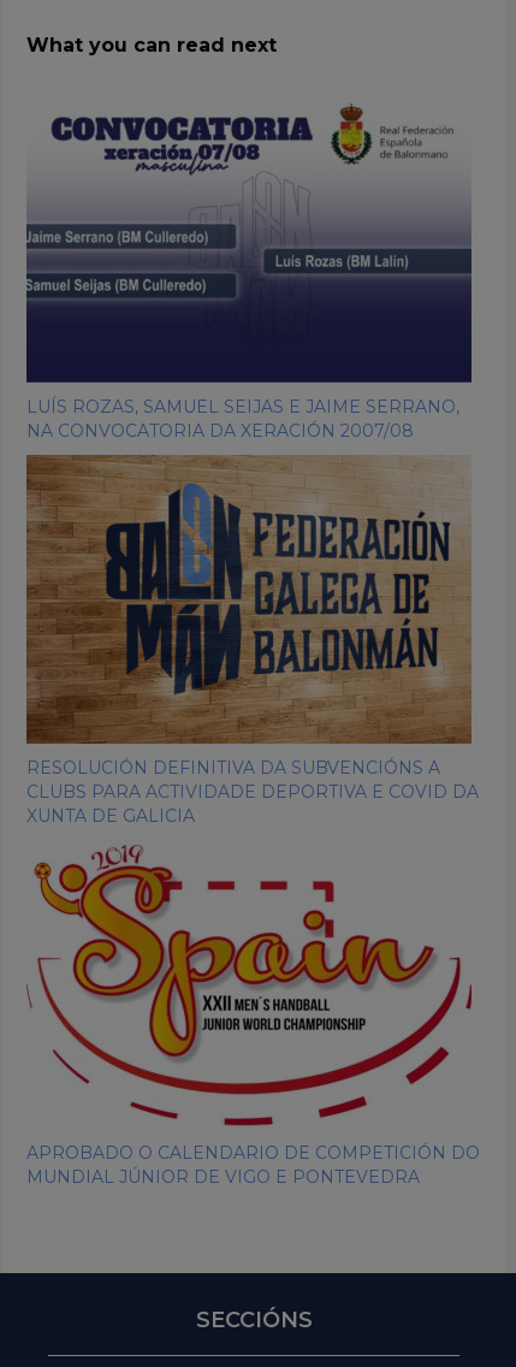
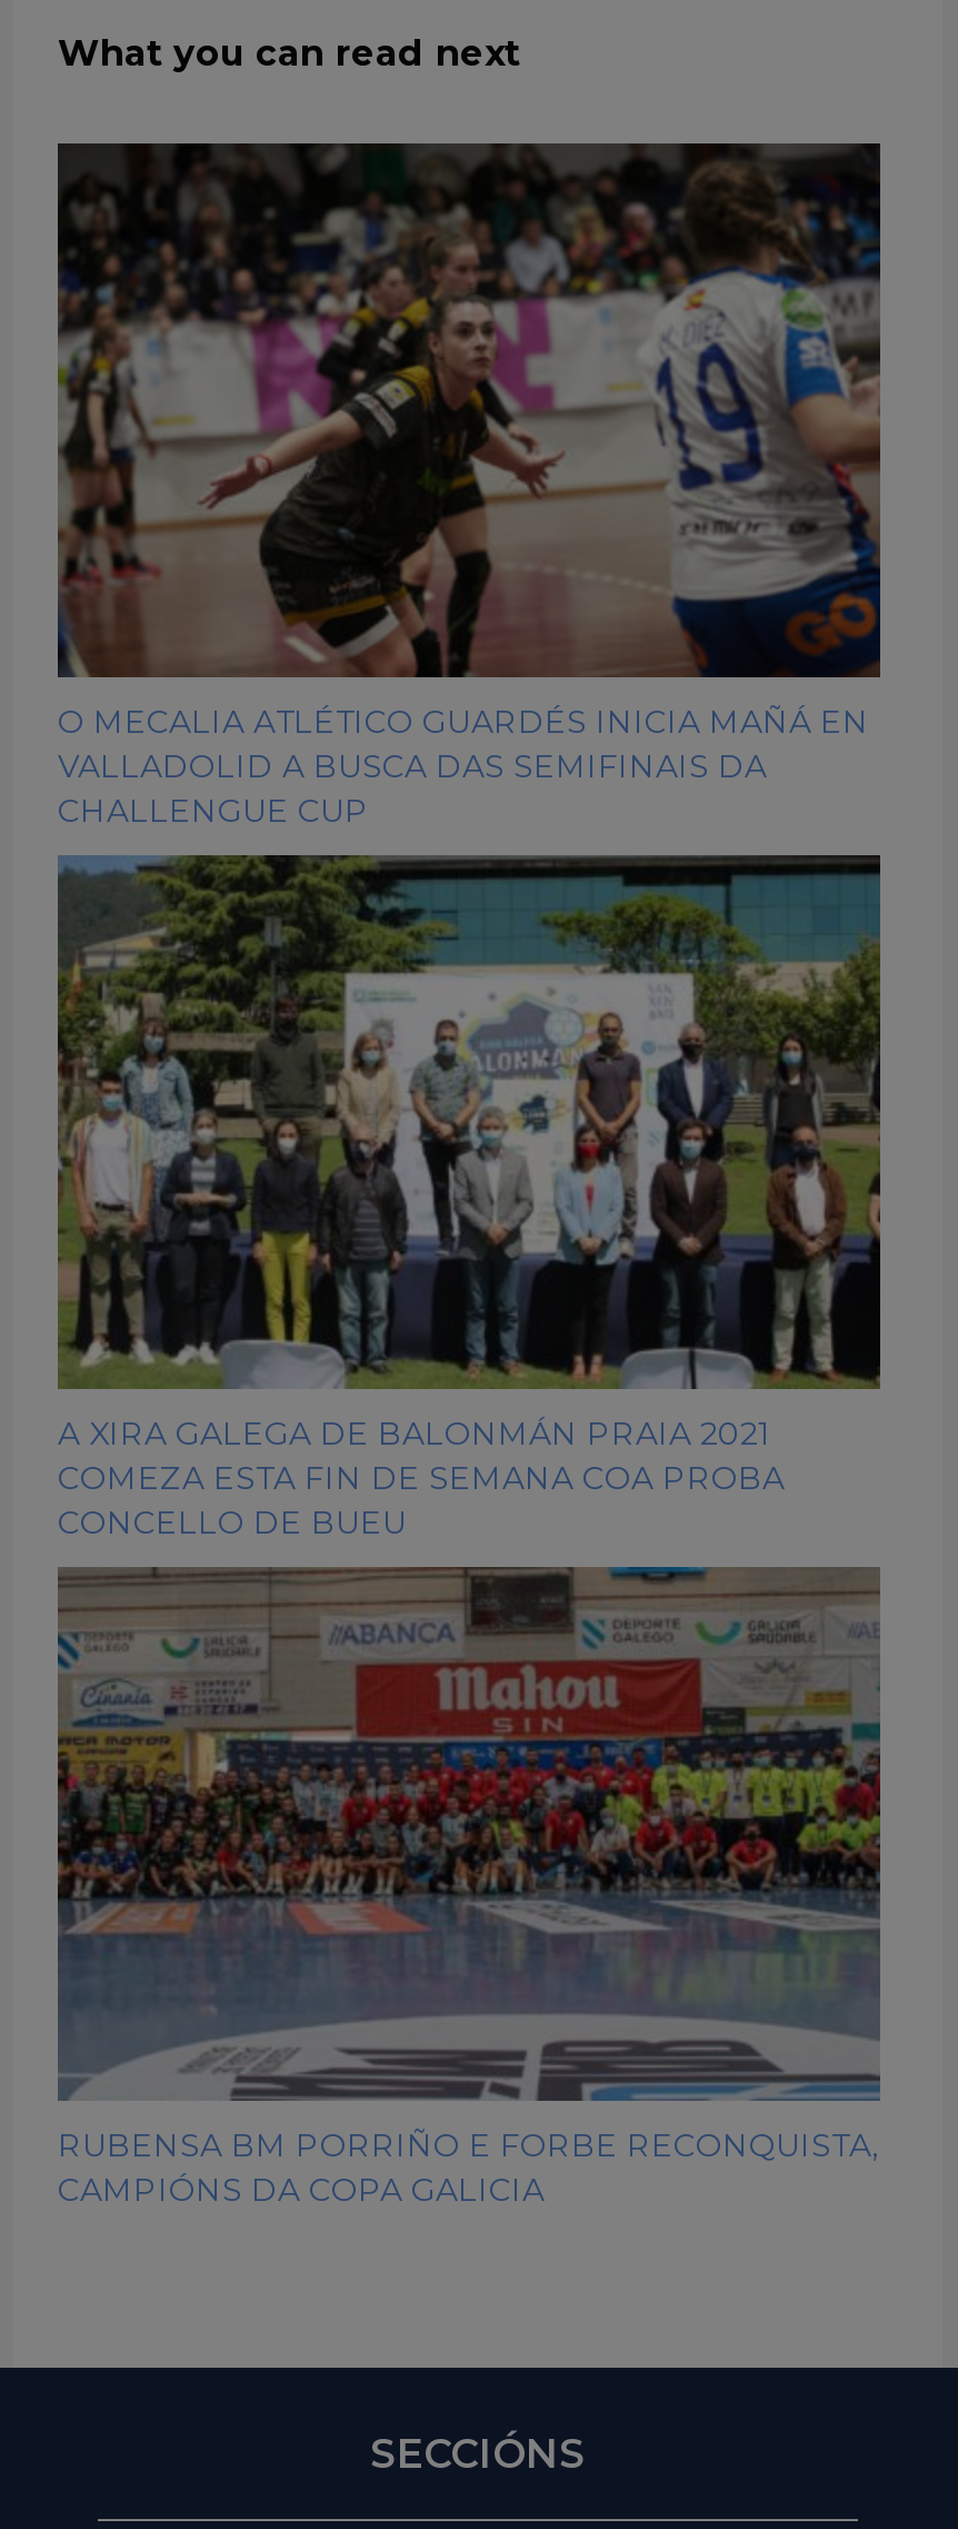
- [image]
- LUÍS ROZAS, SAMUEL SEIJAS E JAIME SERRANO,
- NA CONVOCATORIA DA XERACIÓN 2007/08
+ [image]
+ O MECALIA ATLÉTICO GUARDÉS INICIA MAÑÁ EN
+ VALLADOLID A BUSCA DAS SEMIFINAIS DA
+ CHALLENGUE CUP

- [image]
- RESOLUCIÓN DEFINITIVA DA SUBVENCIÓNS A
- CLUBS PARA ACTIVIDADE DEPORTIVA E COVID DA
- XUNTA DE GALICIA
+ [image]
+ A XIRA GALEGA DE BALONMÁN PRAIA 2021
+ COMEZA ESTA FIN DE SEMANA COA PROBA
+ CONCELLO DE BUEU

- [image]
- APROBADO O CALENDARIO DE COMPETICIÓN DO
- MUNDIAL JÚNIOR DE VIGO E PONTEVEDRA
+ [image]
+ RUBENSA BM PORRIÑO E FORBE RECONQUISTA,
+ CAMPIÓNS DA COPA GALICIA
